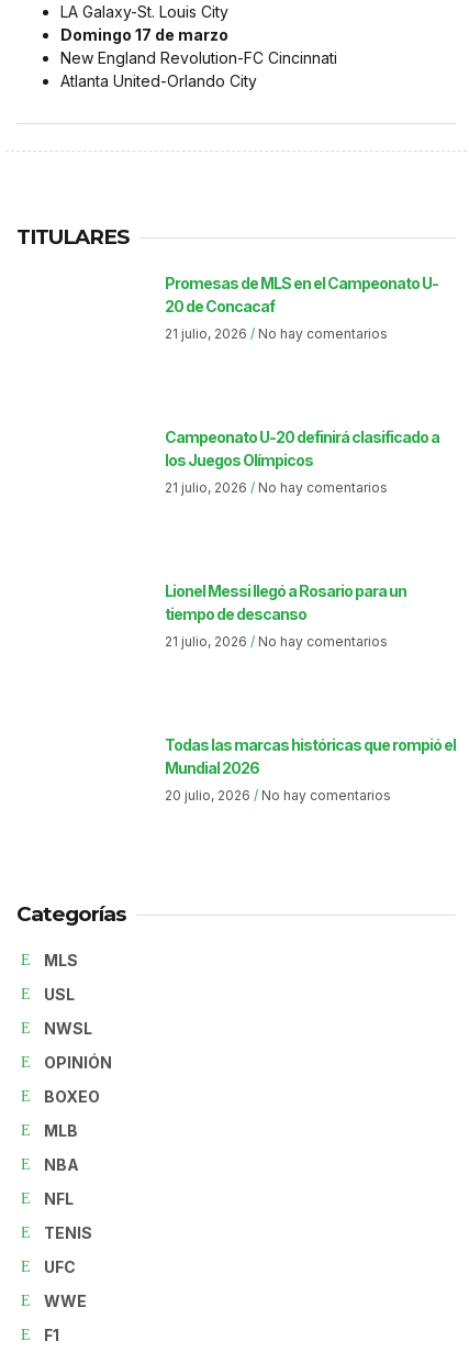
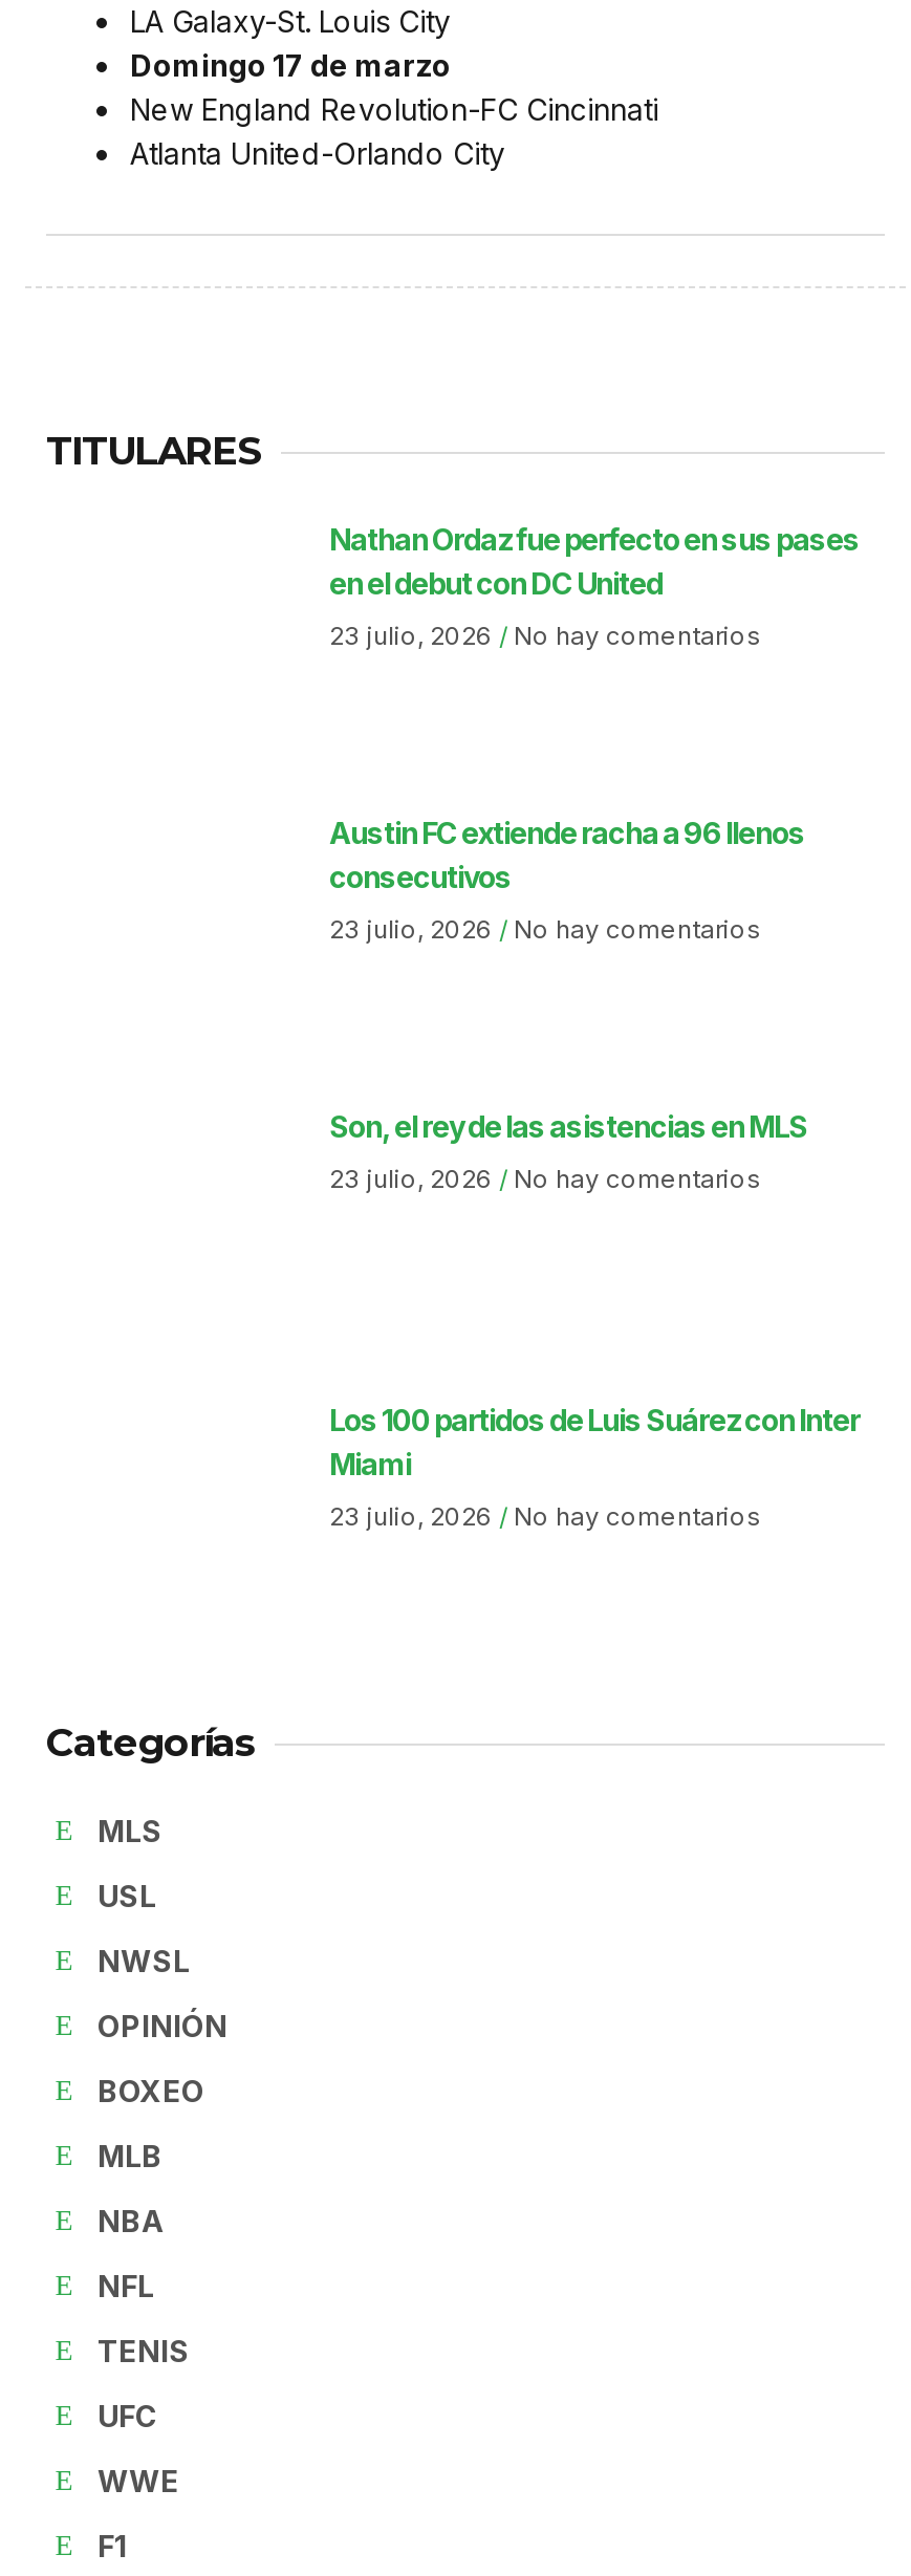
- Promesas de MLS en el Campeonato U-
- 20 de Concacaf
+ Nathan Ordaz fue perfecto en sus pases
+ en el debut con DC United

- 21 julio, 2026 No hay comentarios
+ 23 julio, 2026 No hay comentarios

- Campeonato U-20 definirá clasificado a
- los Juegos Olímpicos
+ Austin FC extiende racha a 96 llenos
+ consecutivos

- 21 julio, 2026 No hay comentarios
+ 23 julio, 2026 No hay comentarios

- Lionel Messi llegó a Rosario para un
- tiempo de descanso
+ Son, el rey de las asistencias en MLS

- 21 julio, 2026 No hay comentarios
+ 23 julio, 2026 No hay comentarios

- Todas las marcas históricas que rompió el
- Mundial 2026
+ Los 100 partidos de Luis Suárez con Inter
+ Miami

- 20 julio, 2026 No hay comentarios
+ 23 julio, 2026 No hay comentarios
